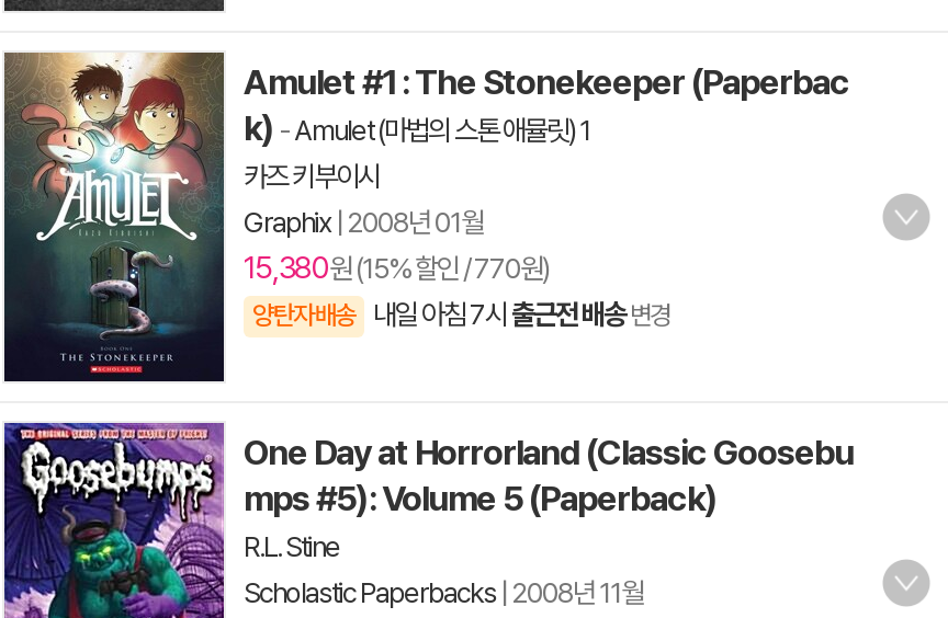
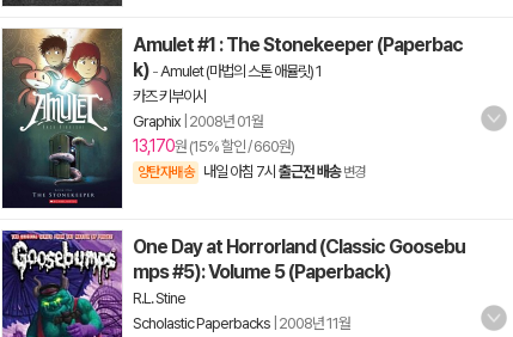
- 15,380원 (15% 할인 / 770원)
+ 13,170원 (15% 할인 / 660원)
